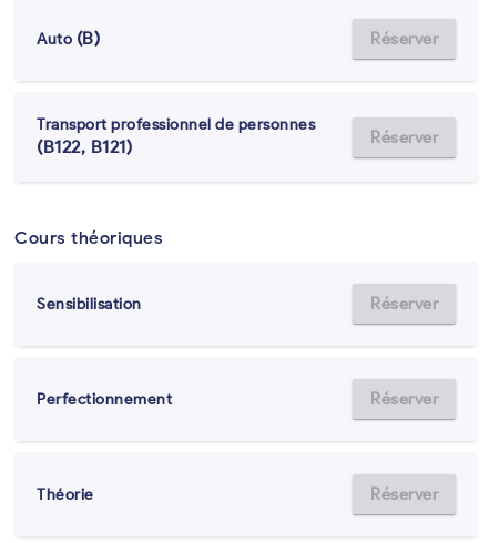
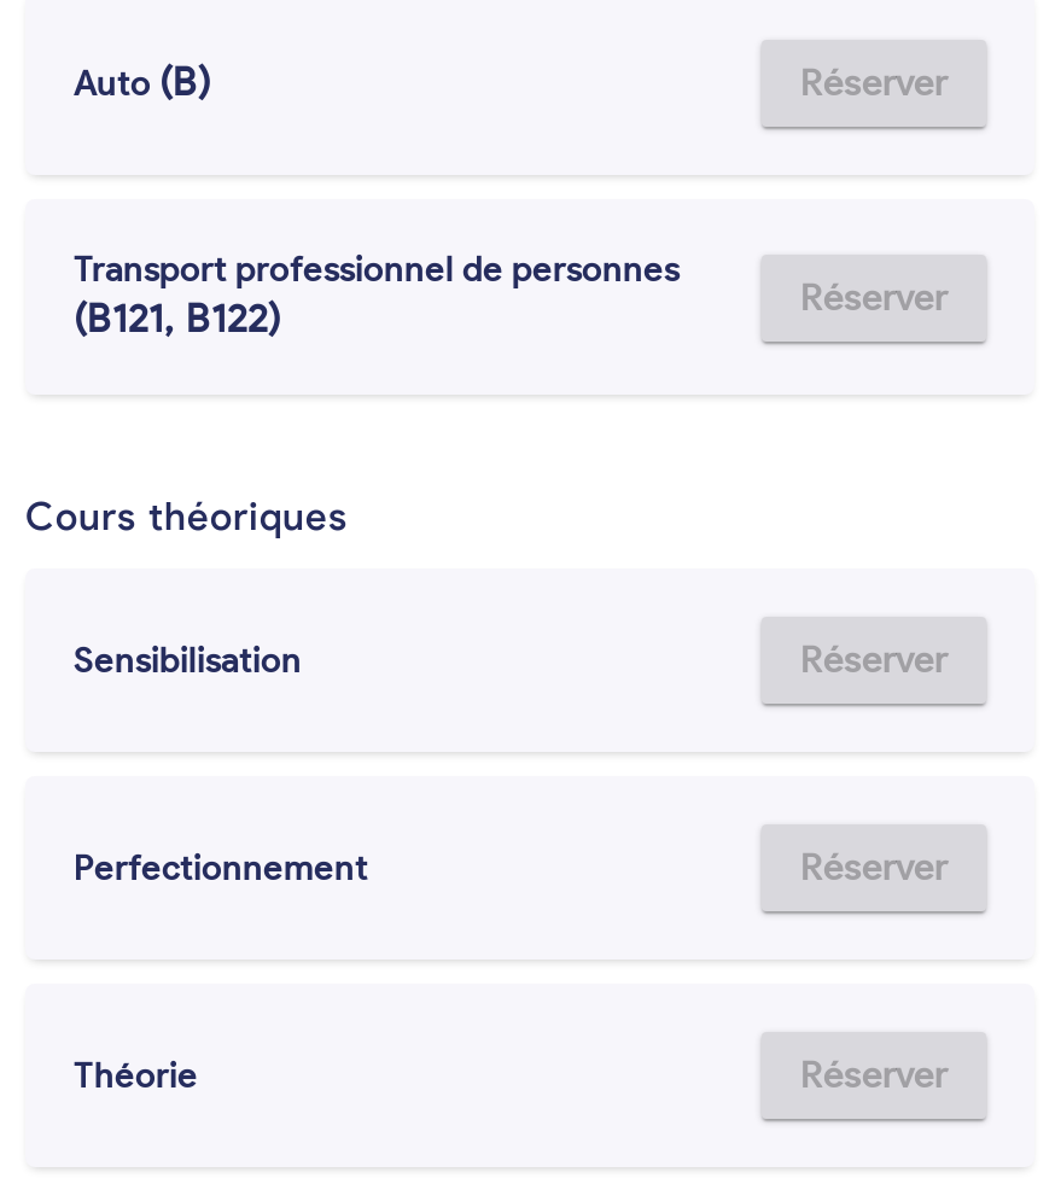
- (B122, B121)
+ (B121, B122)
